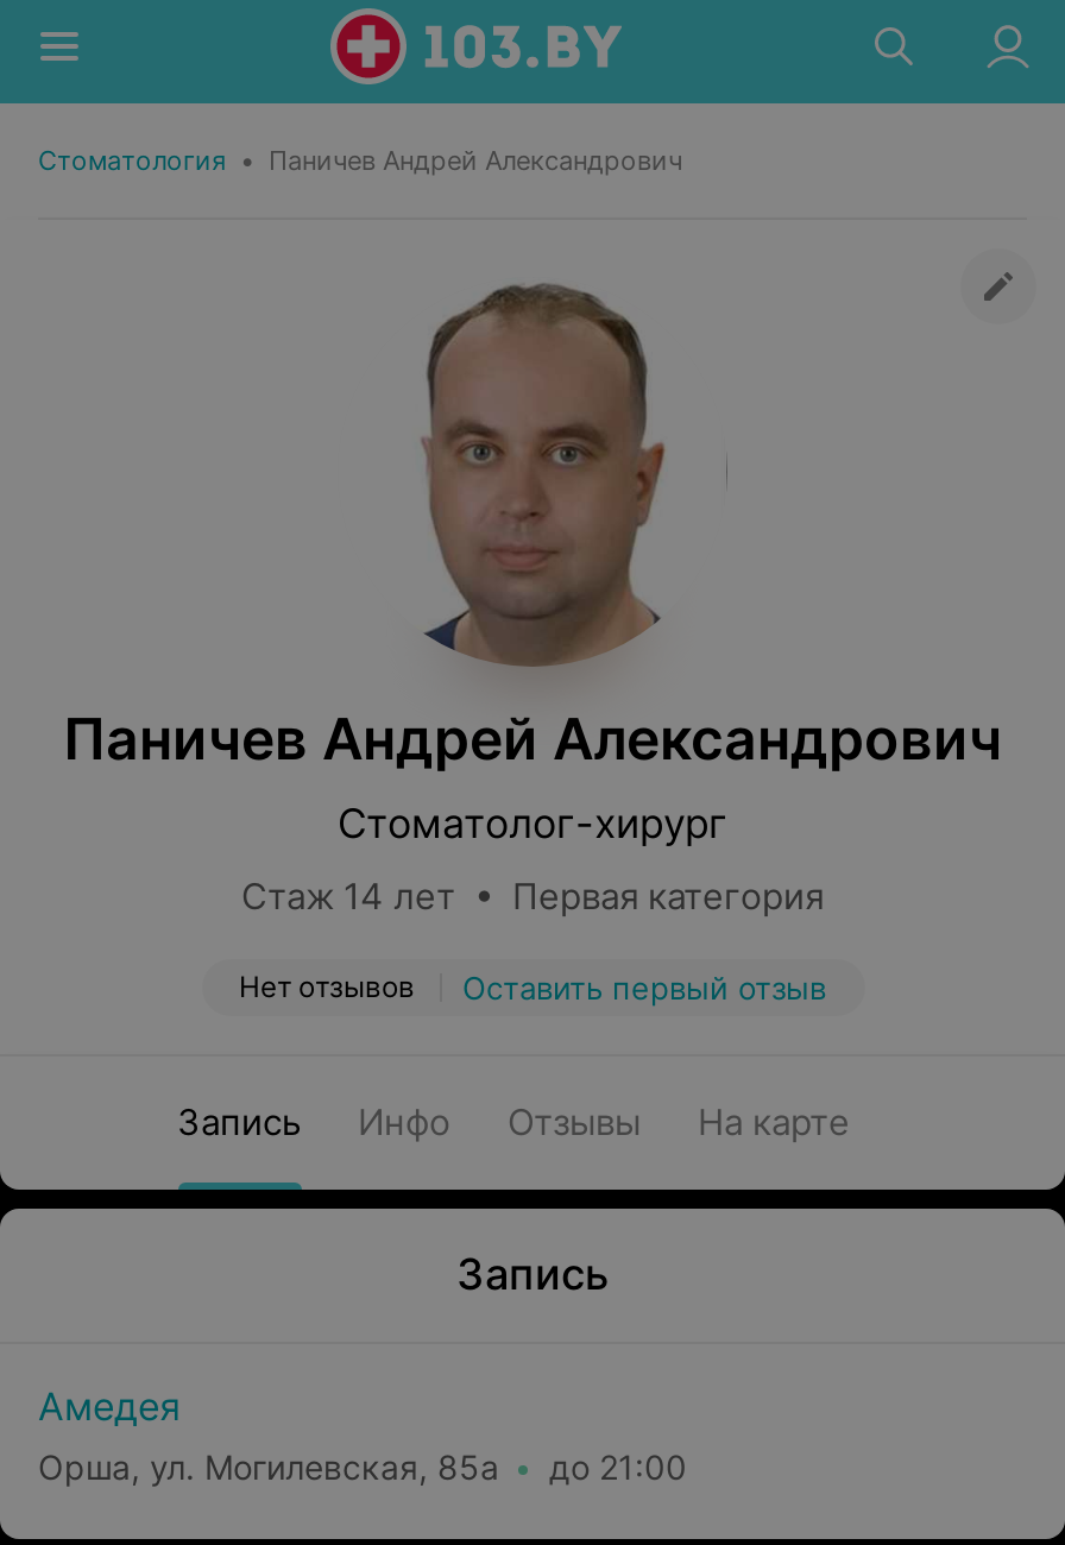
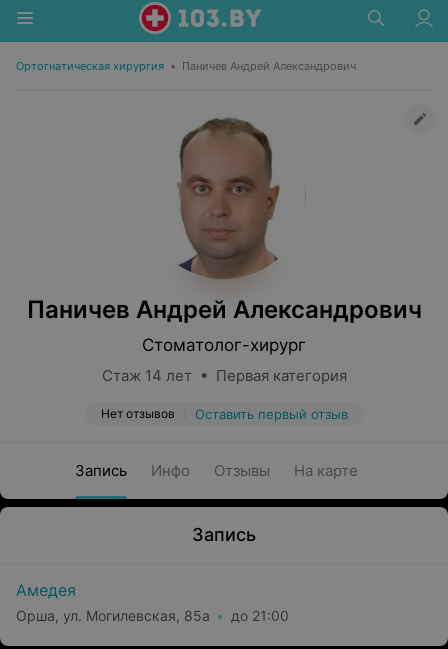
- Стоматология • Паничев Андрей Александрович
+ Ортогнатическая хирургия • Паничев Андрей Александрович
